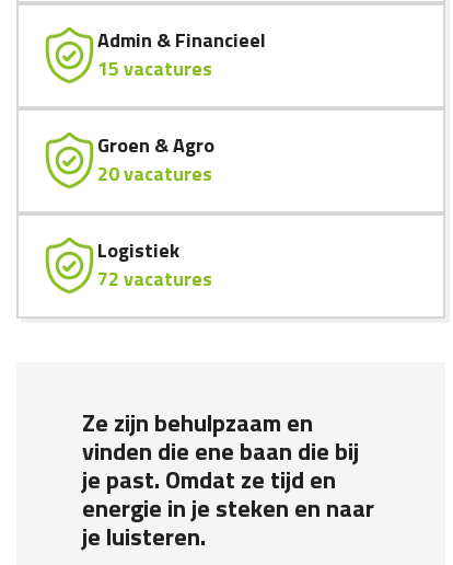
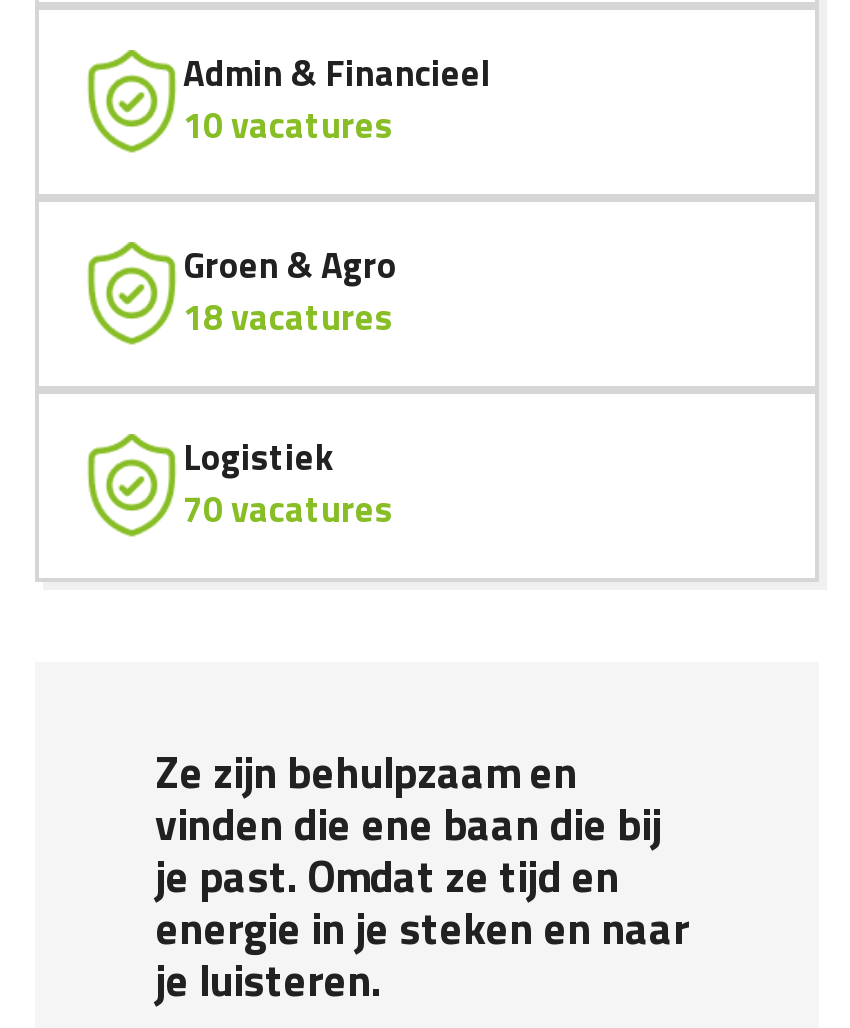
- 15 vacatures
+ 10 vacatures

- 20 vacatures
+ 18 vacatures

- 72 vacatures
+ 70 vacatures
